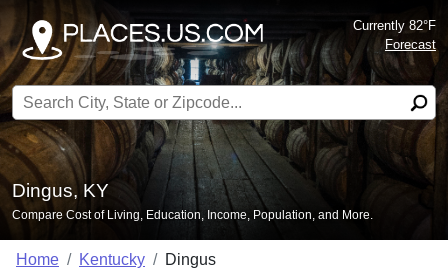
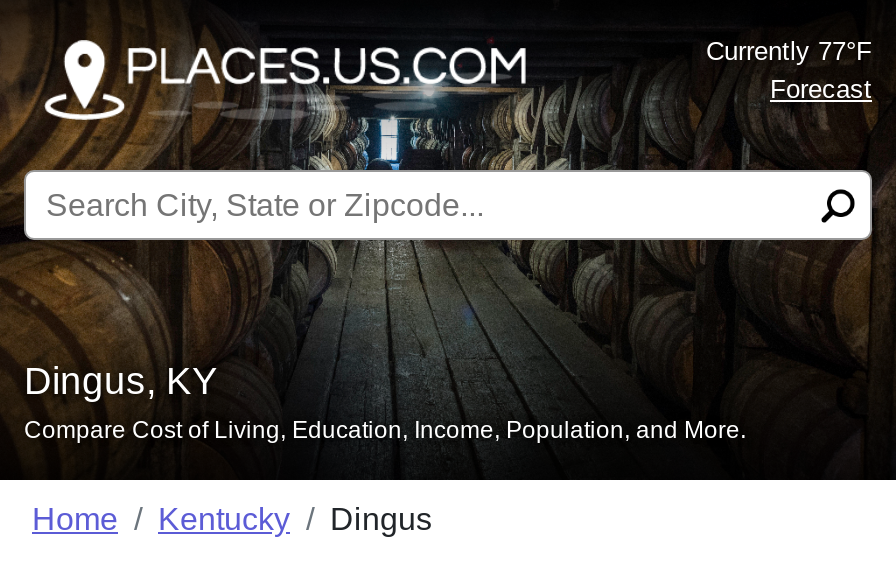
- Currently 82°F
+ Currently 77°F
